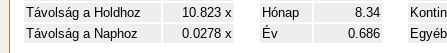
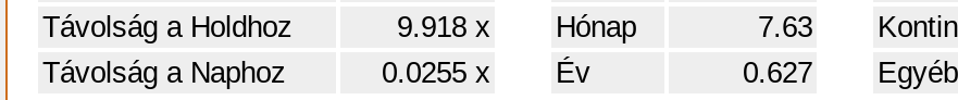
- 10.823 x Hónap
+ 9.918 x Hónap

- 8.34
+ 7.63

- 0.0278 x Év
+ 0.0255 x Év

- 0.686
+ 0.627
